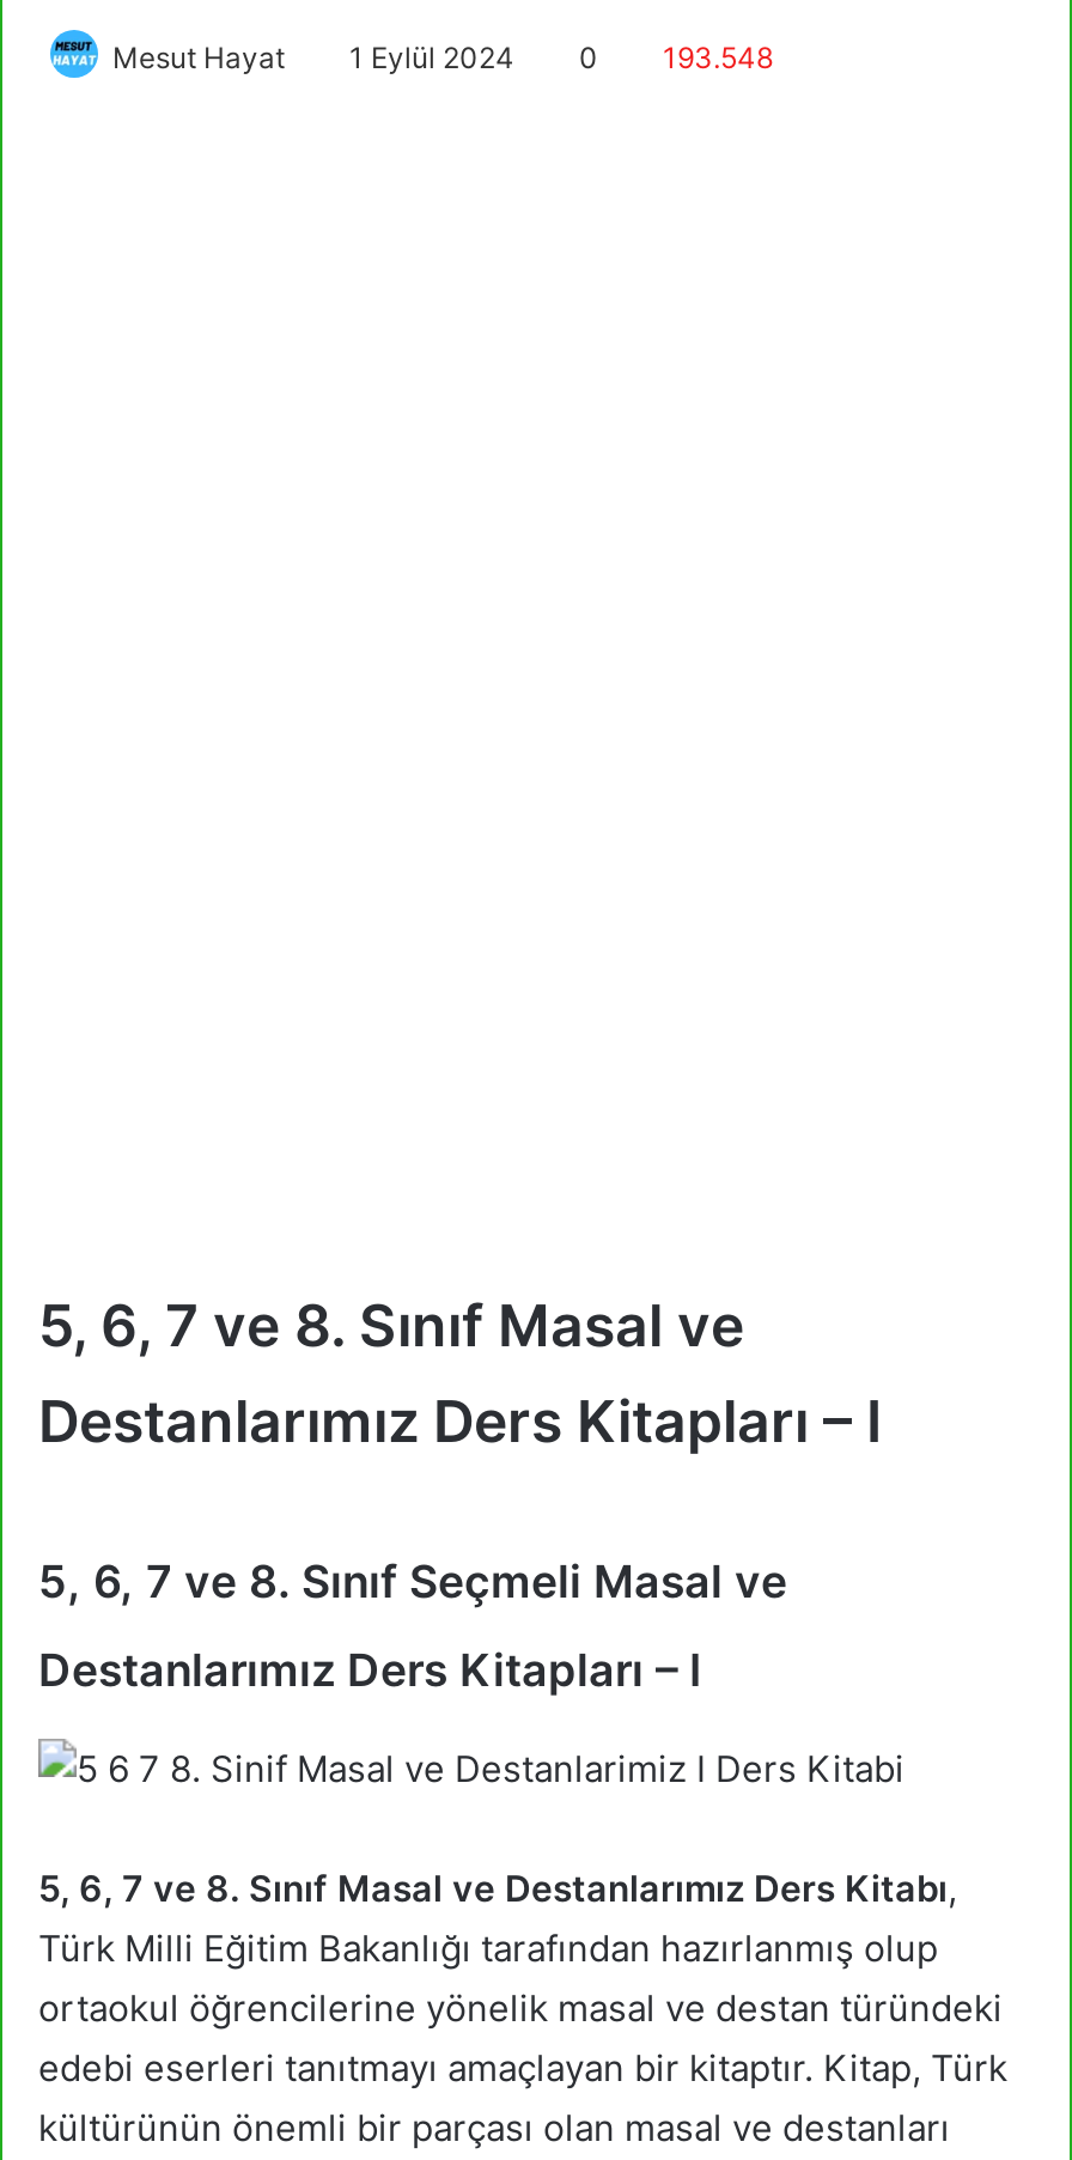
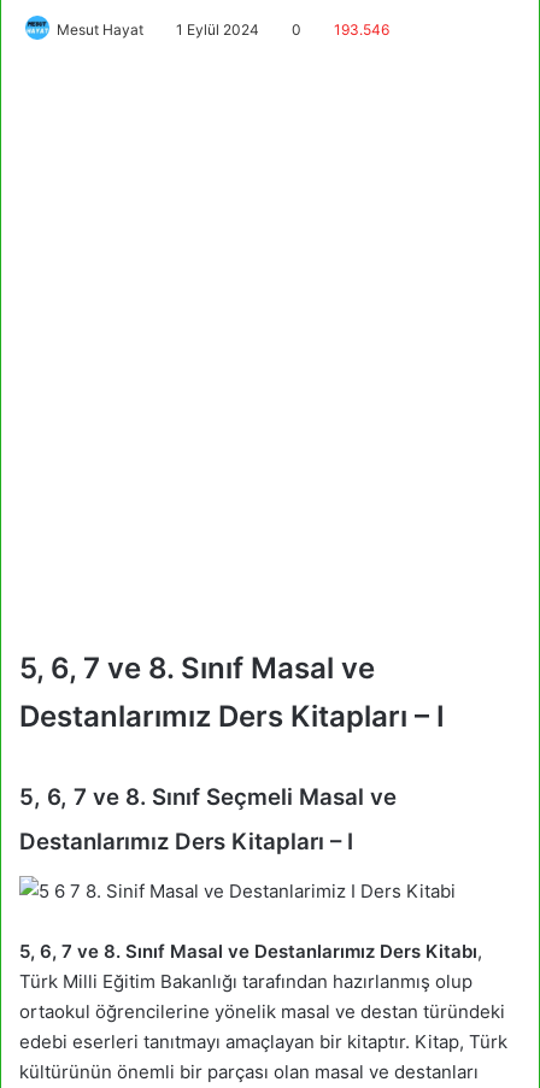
- Mesut Hayat 1 Eylül 2024 0 193.548
+ Mesut Hayat 1 Eylül 2024 0 193.546
